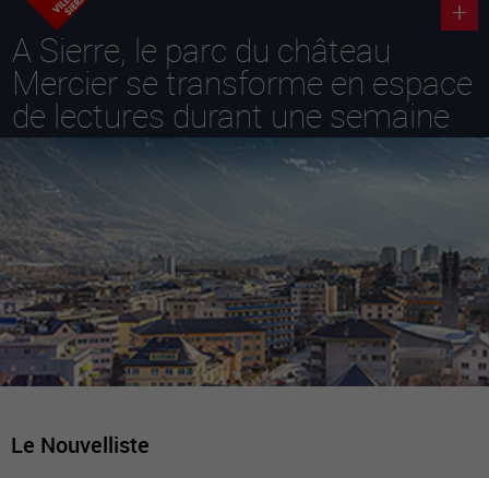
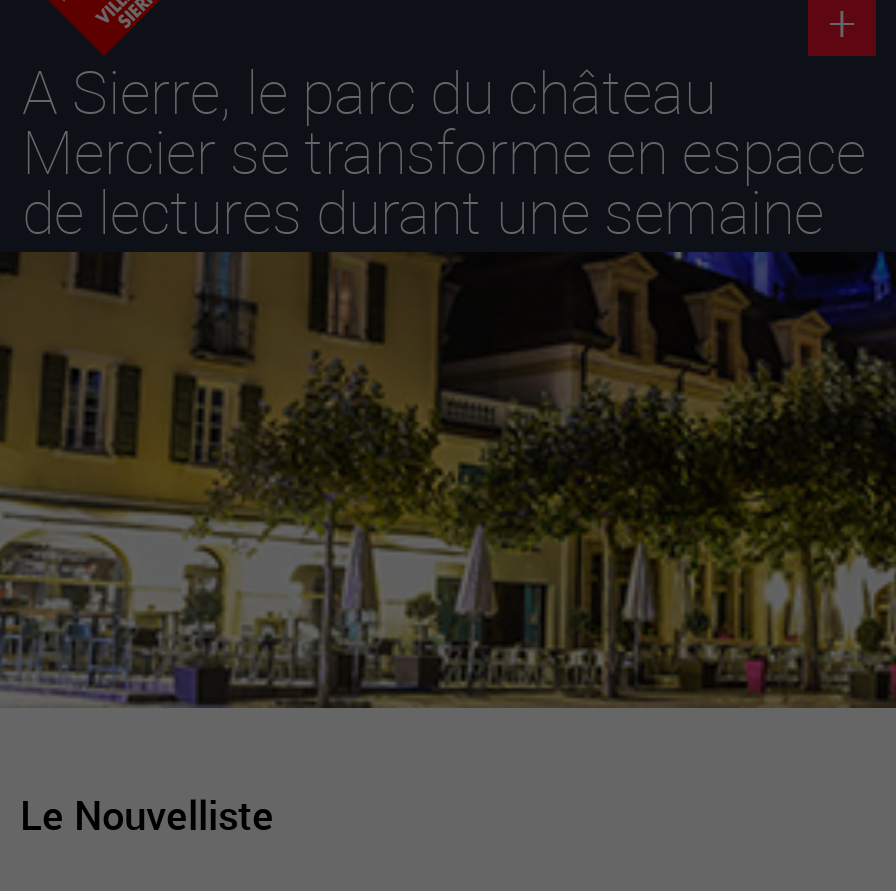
- [image]
+ [image]
